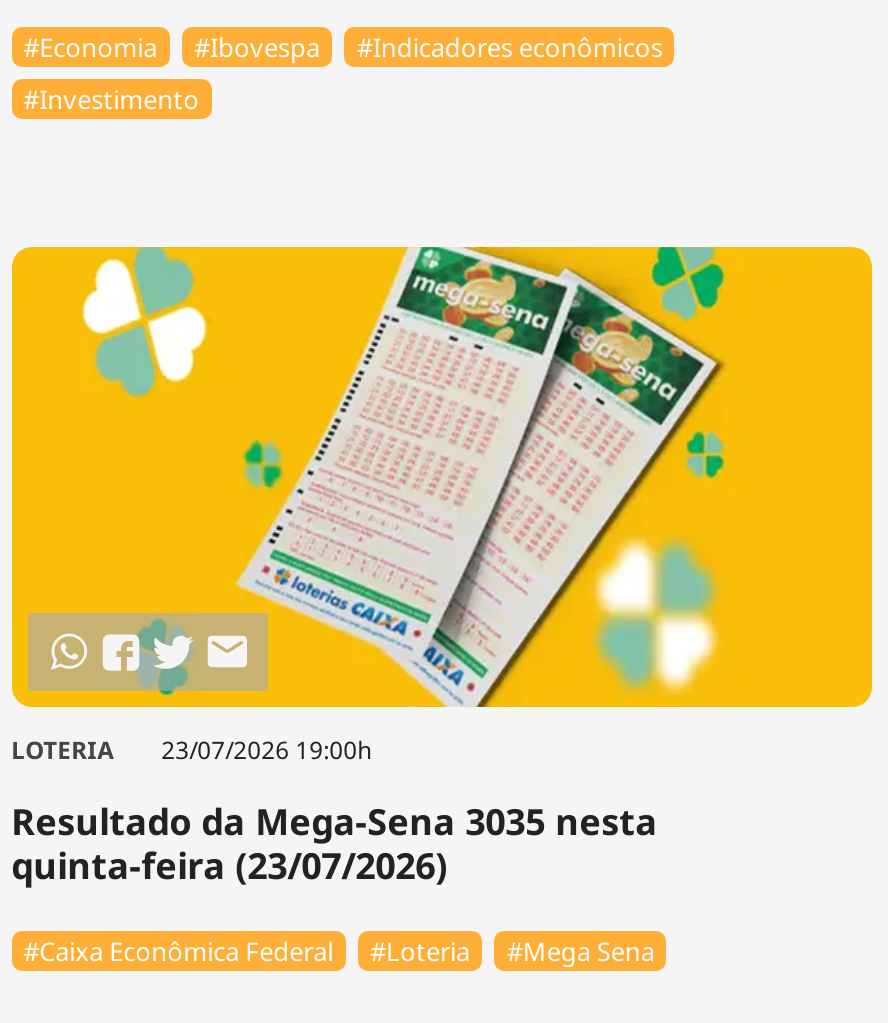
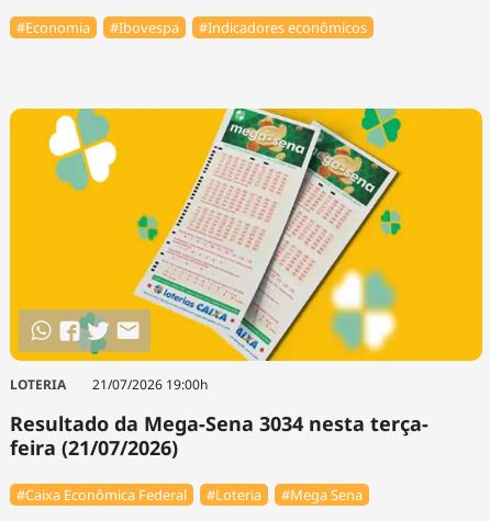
- #Investimento

- LOTERIA 23/07/2026 19:00h
+ LOTERIA 21/07/2026 19:00h

- Resultado da Mega-Sena 3035 nesta
- quinta-feira (23/07/2026)
+ Resultado da Mega-Sena 3034 nesta terça-
+ feira (21/07/2026)
